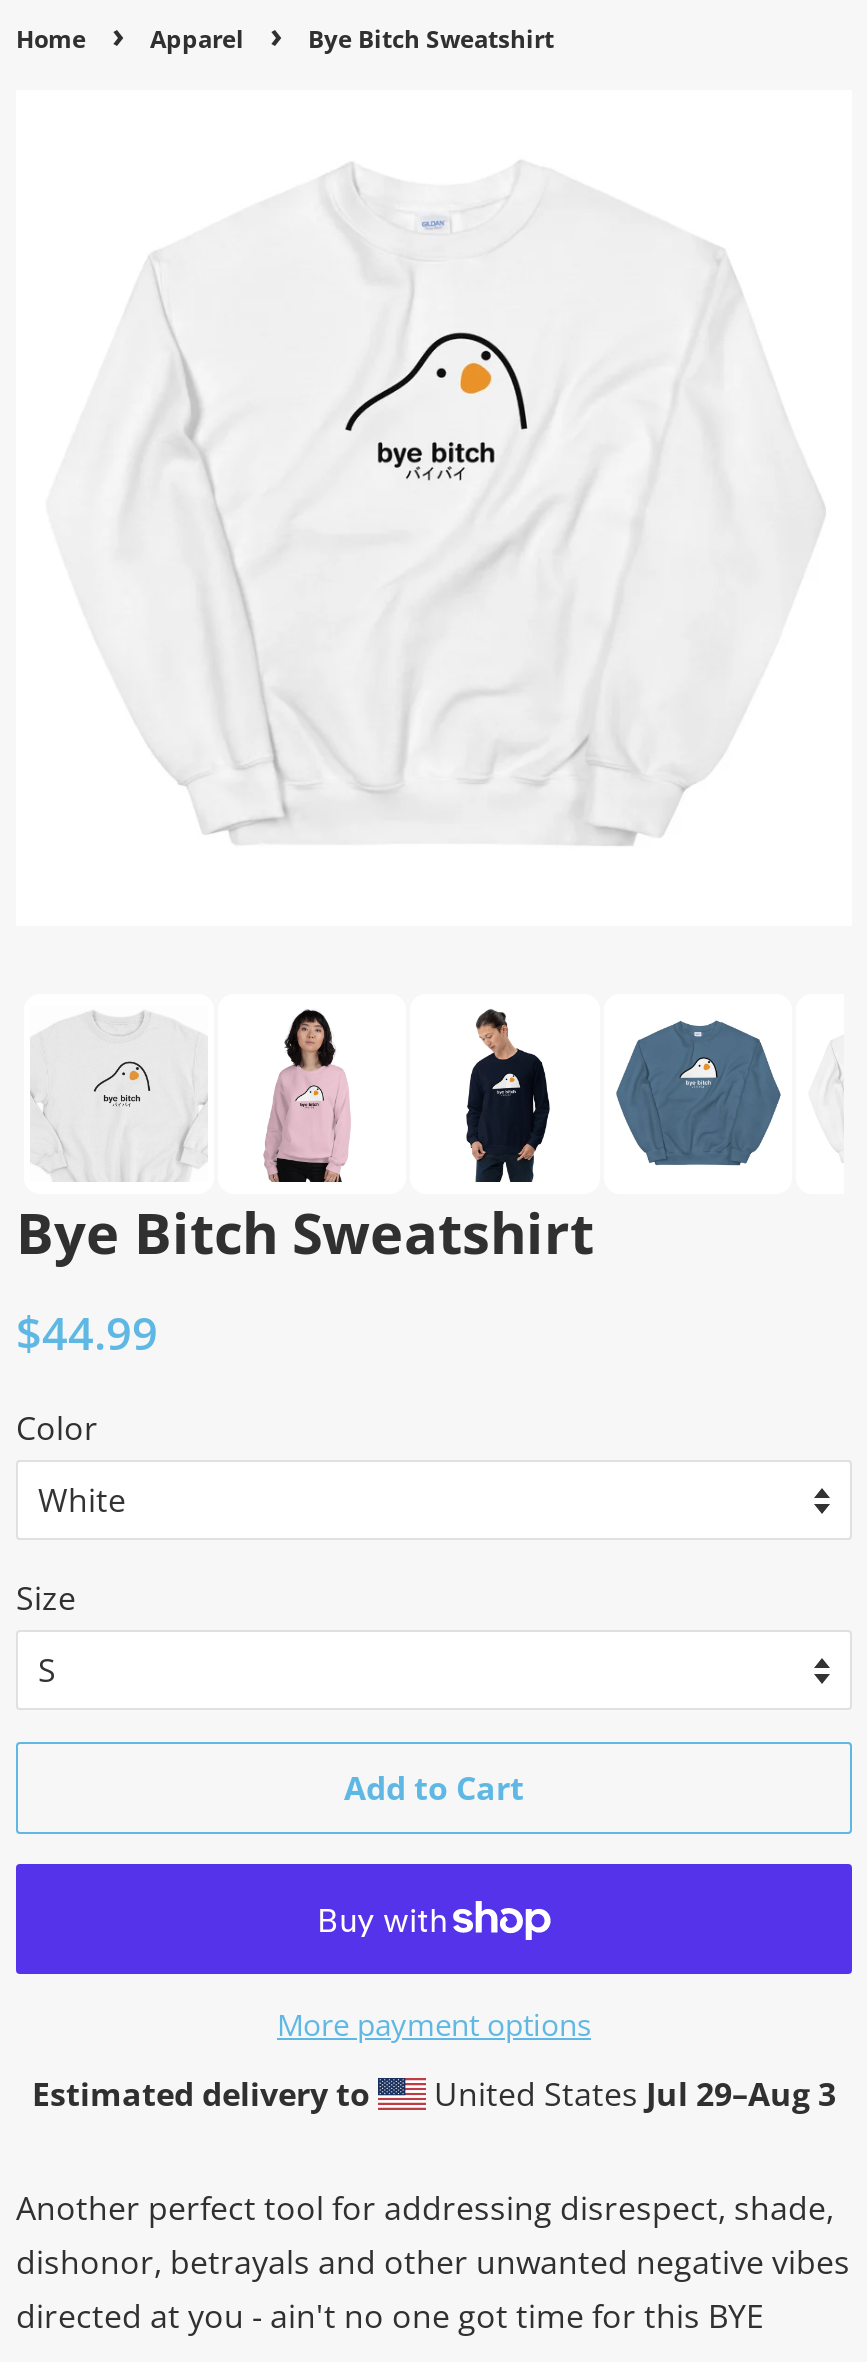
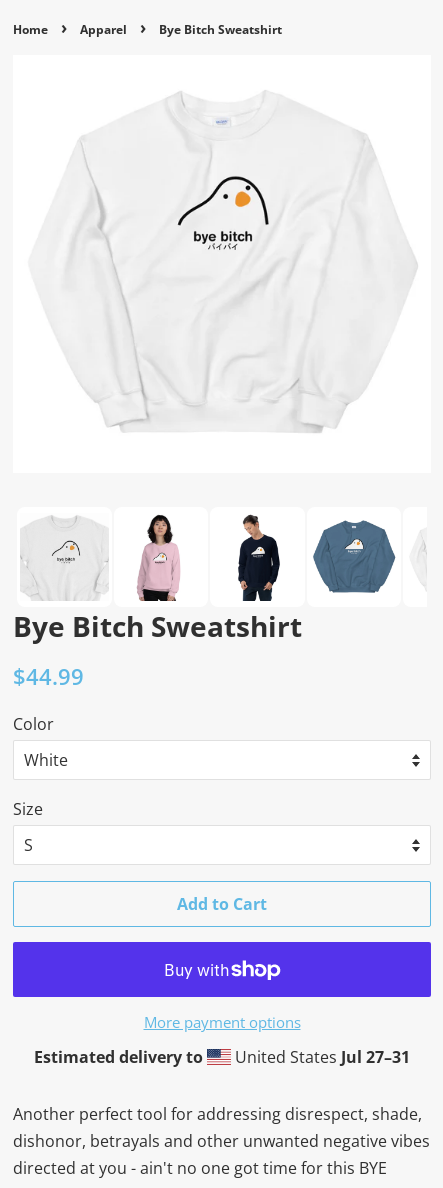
- United States Jul 29–Aug 3
+ United States Jul 27–31
